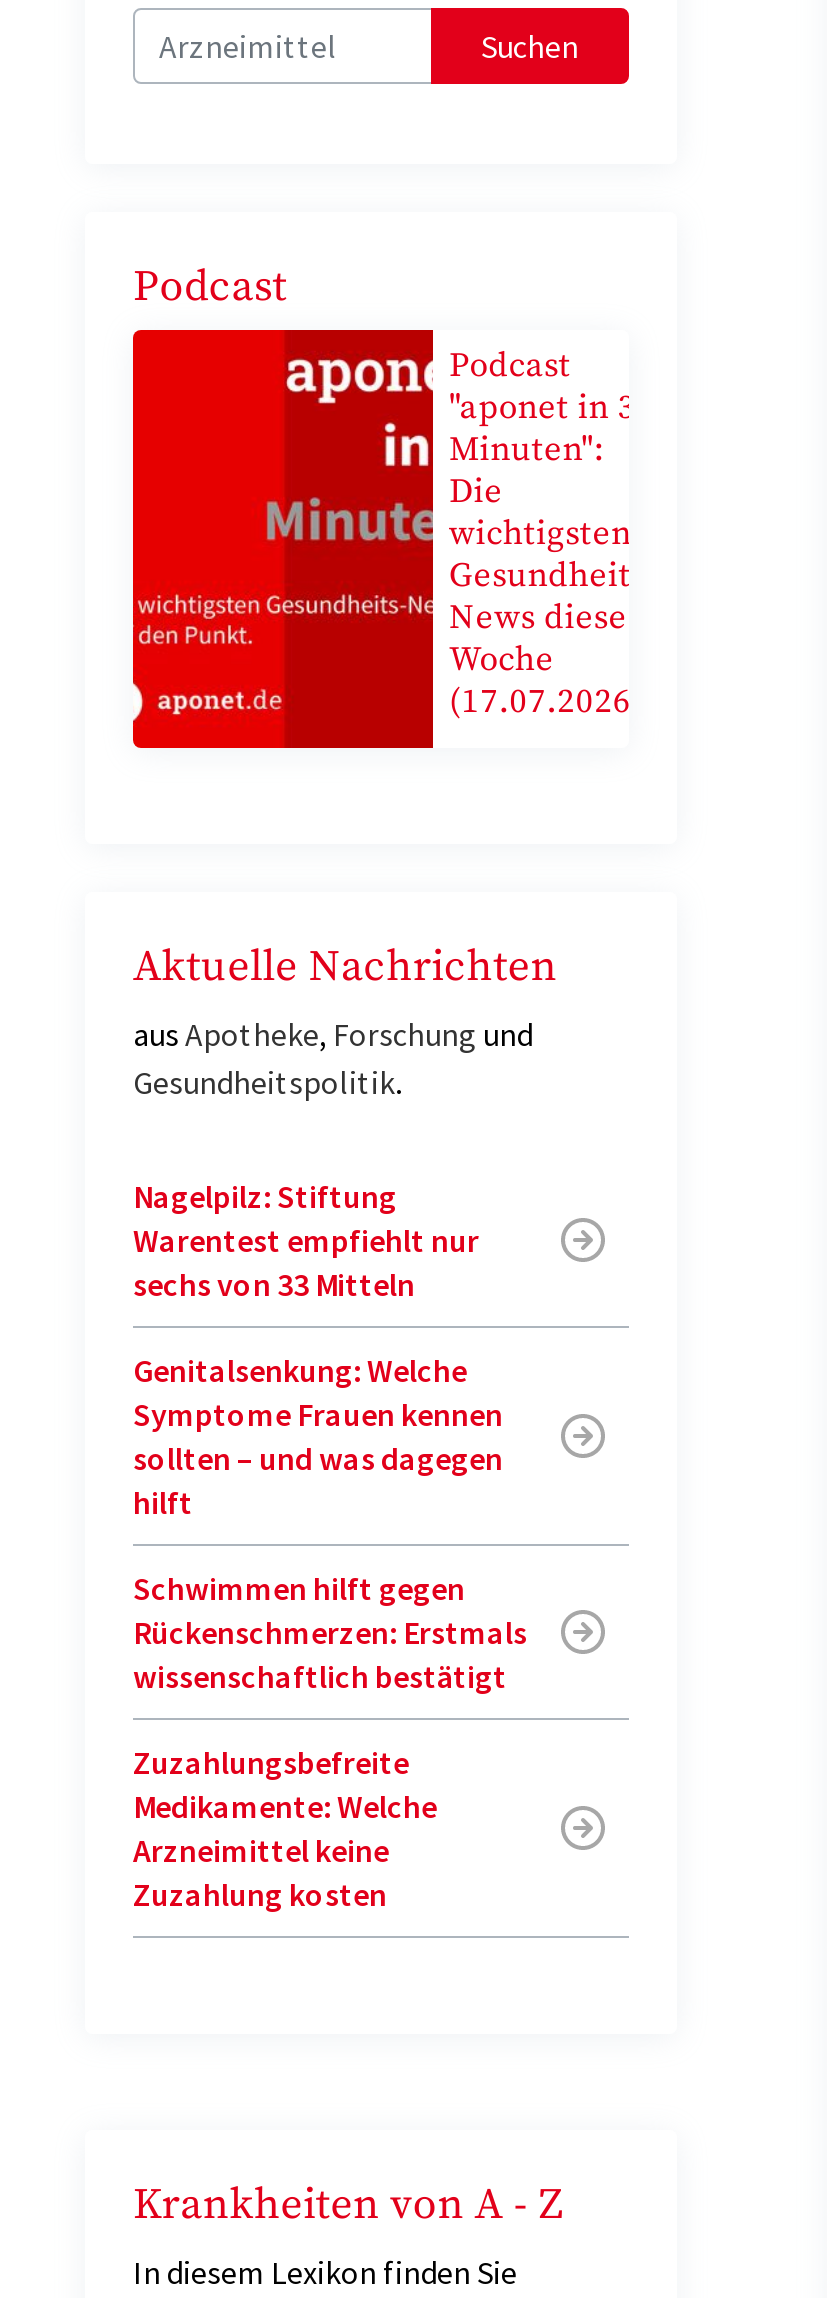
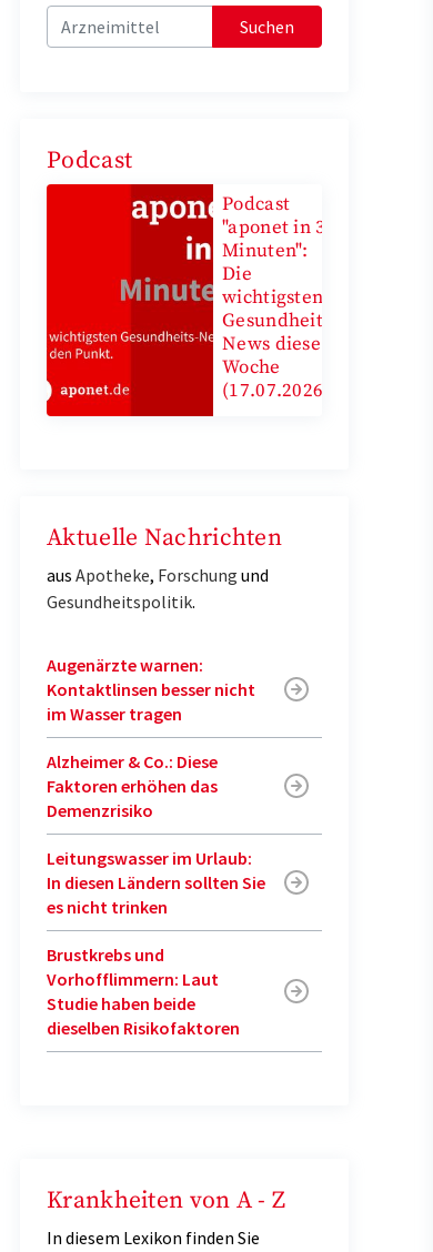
- Nagelpilz: Stiftung
- Warentest empfiehlt nur
- sechs von 33 Mitteln
+ Augenärzte warnen:
+ Kontaktlinsen besser nicht
+ im Wasser tragen

- Genitalsenkung: Welche
- Symptome Frauen kennen
- sollten – und was dagegen
- hilft
+ Alzheimer & Co.: Diese
+ Faktoren erhöhen das
+ Demenzrisiko

- Schwimmen hilft gegen
- Rückenschmerzen: Erstmals
- wissenschaftlich bestätigt
+ Leitungswasser im Urlaub:
+ In diesen Ländern sollten Sie
+ es nicht trinken

- Zuzahlungsbefreite
- Medikamente: Welche
- Arzneimittel keine
- Zuzahlung kosten
+ Brustkrebs und
+ Vorhofflimmern: Laut
+ Studie haben beide
+ dieselben Risikofaktoren
